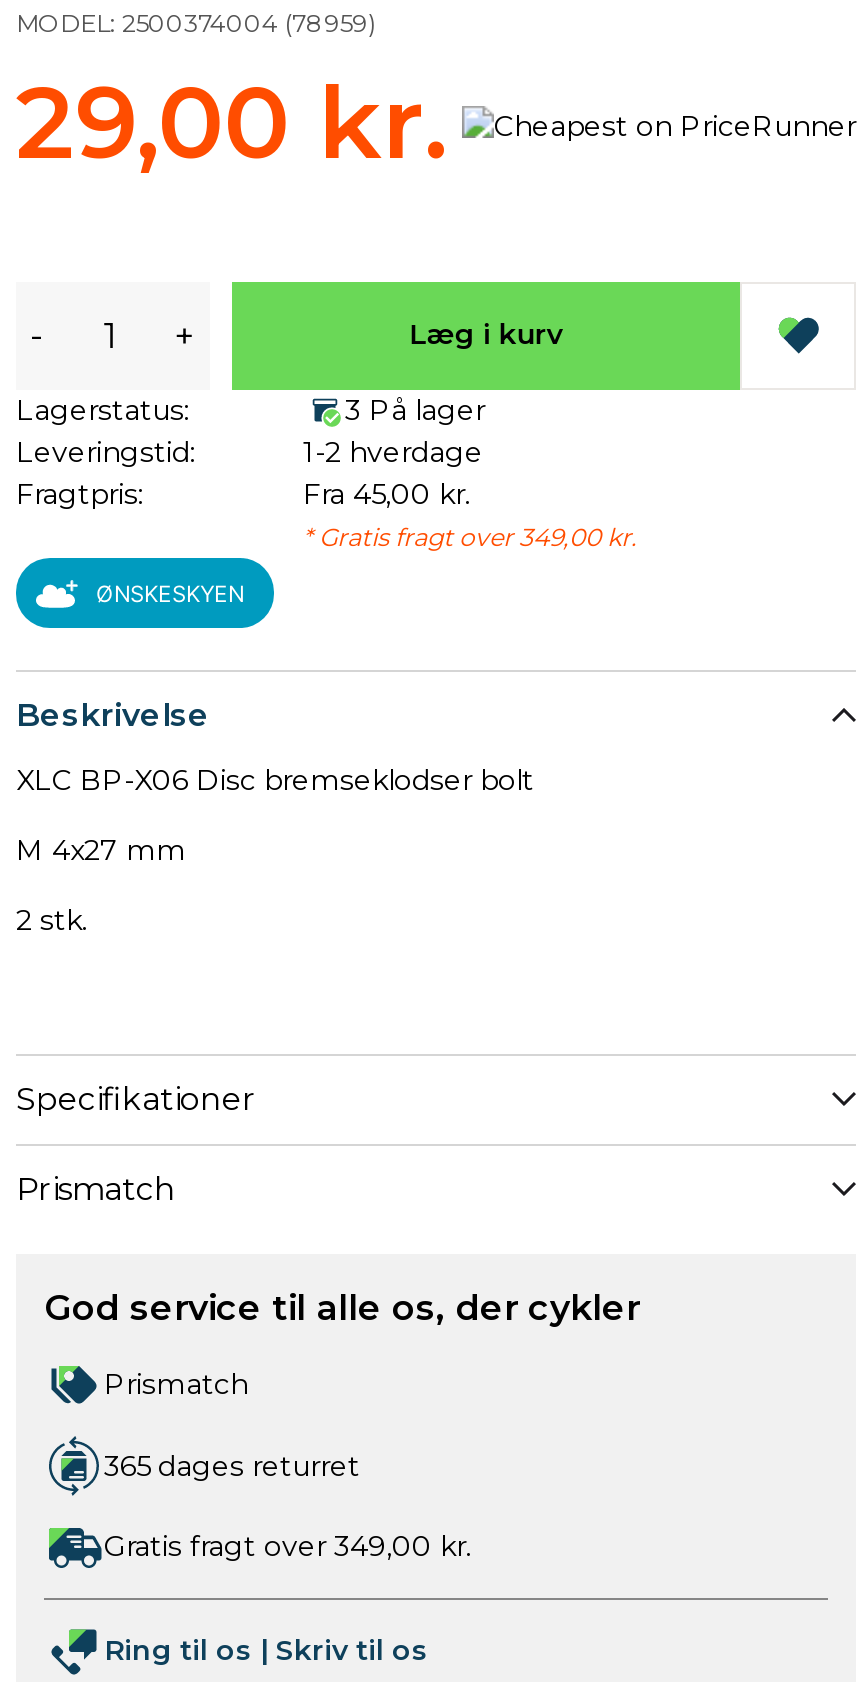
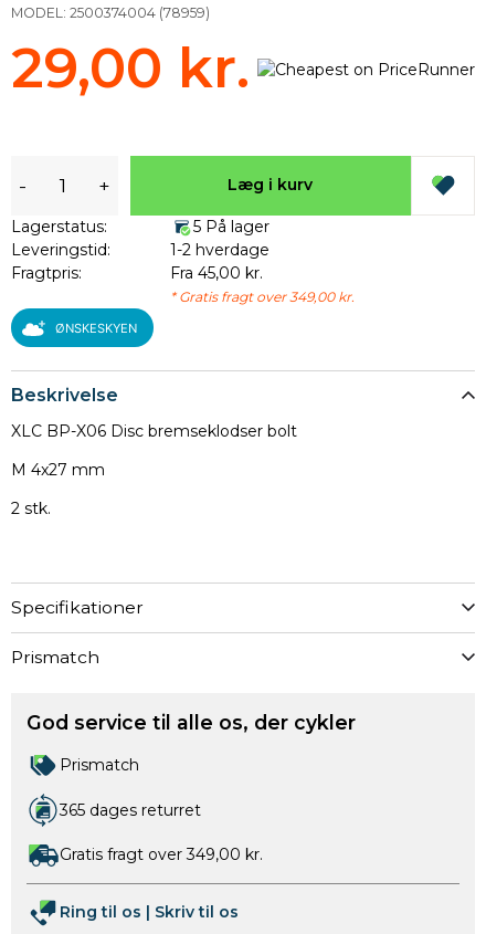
- 3 På lager
+ 5 På lager
